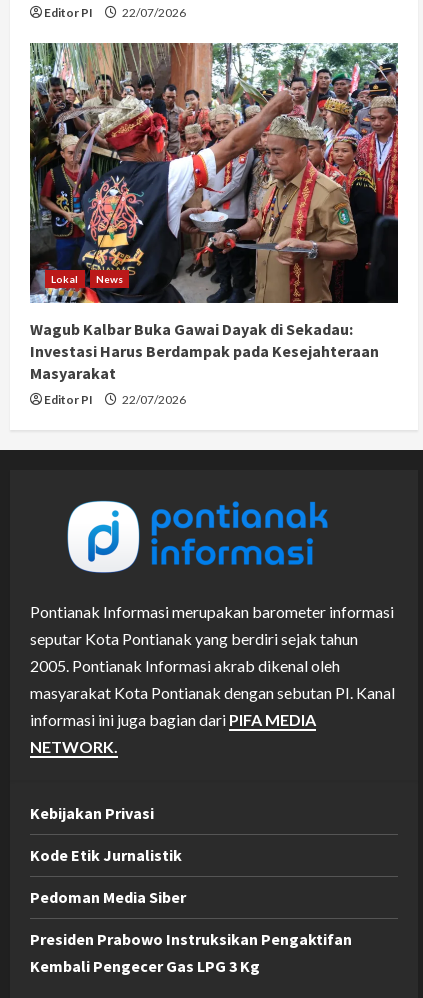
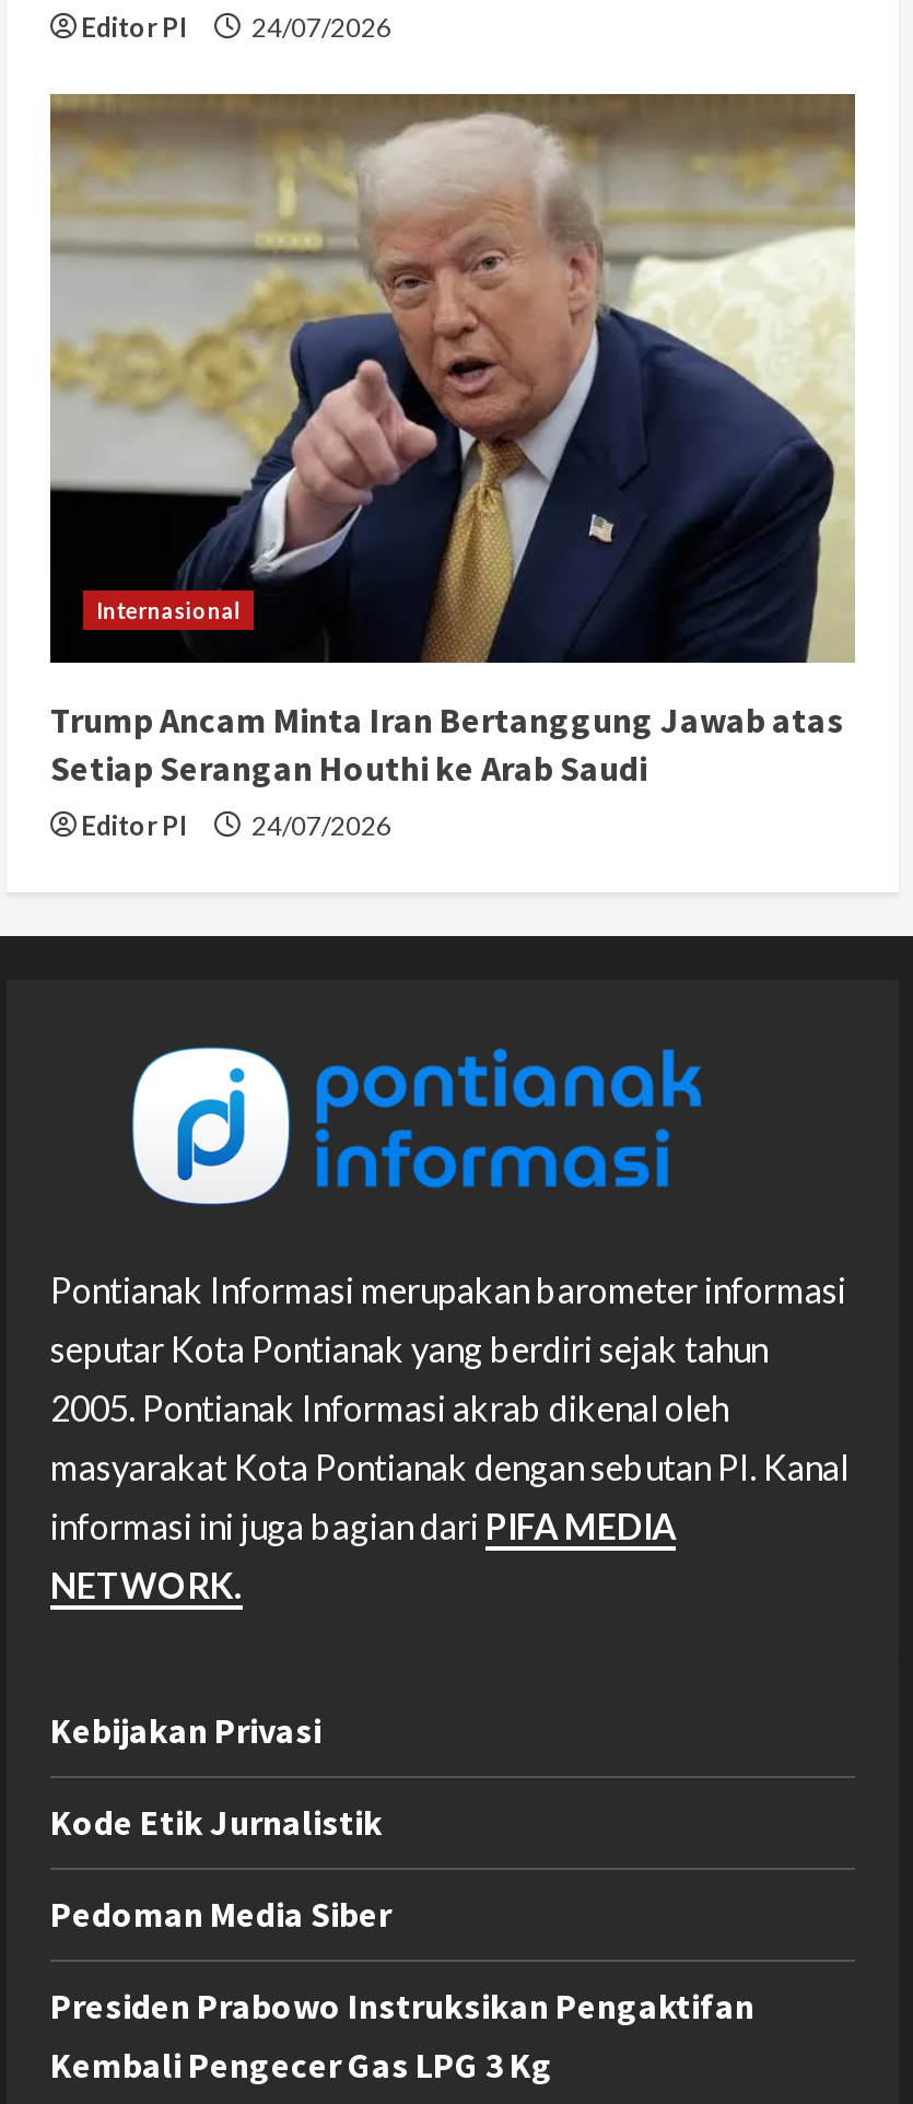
- Editor PI 22/07/2026
+ Editor PI 24/07/2026

- [image]
- Lokal
- News
+ [image]
+ Internasional

- Wagub Kalbar Buka Gawai Dayak di Sekadau:
- Investasi Harus Berdampak pada Kesejahteraan
- Masyarakat
+ Trump Ancam Minta Iran Bertanggung Jawab atas
+ Setiap Serangan Houthi ke Arab Saudi

- Editor PI 22/07/2026
+ Editor PI 24/07/2026
